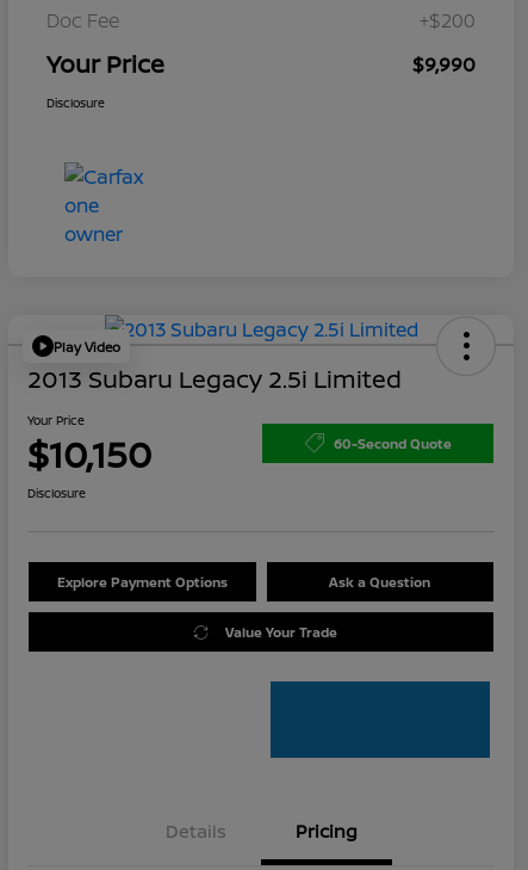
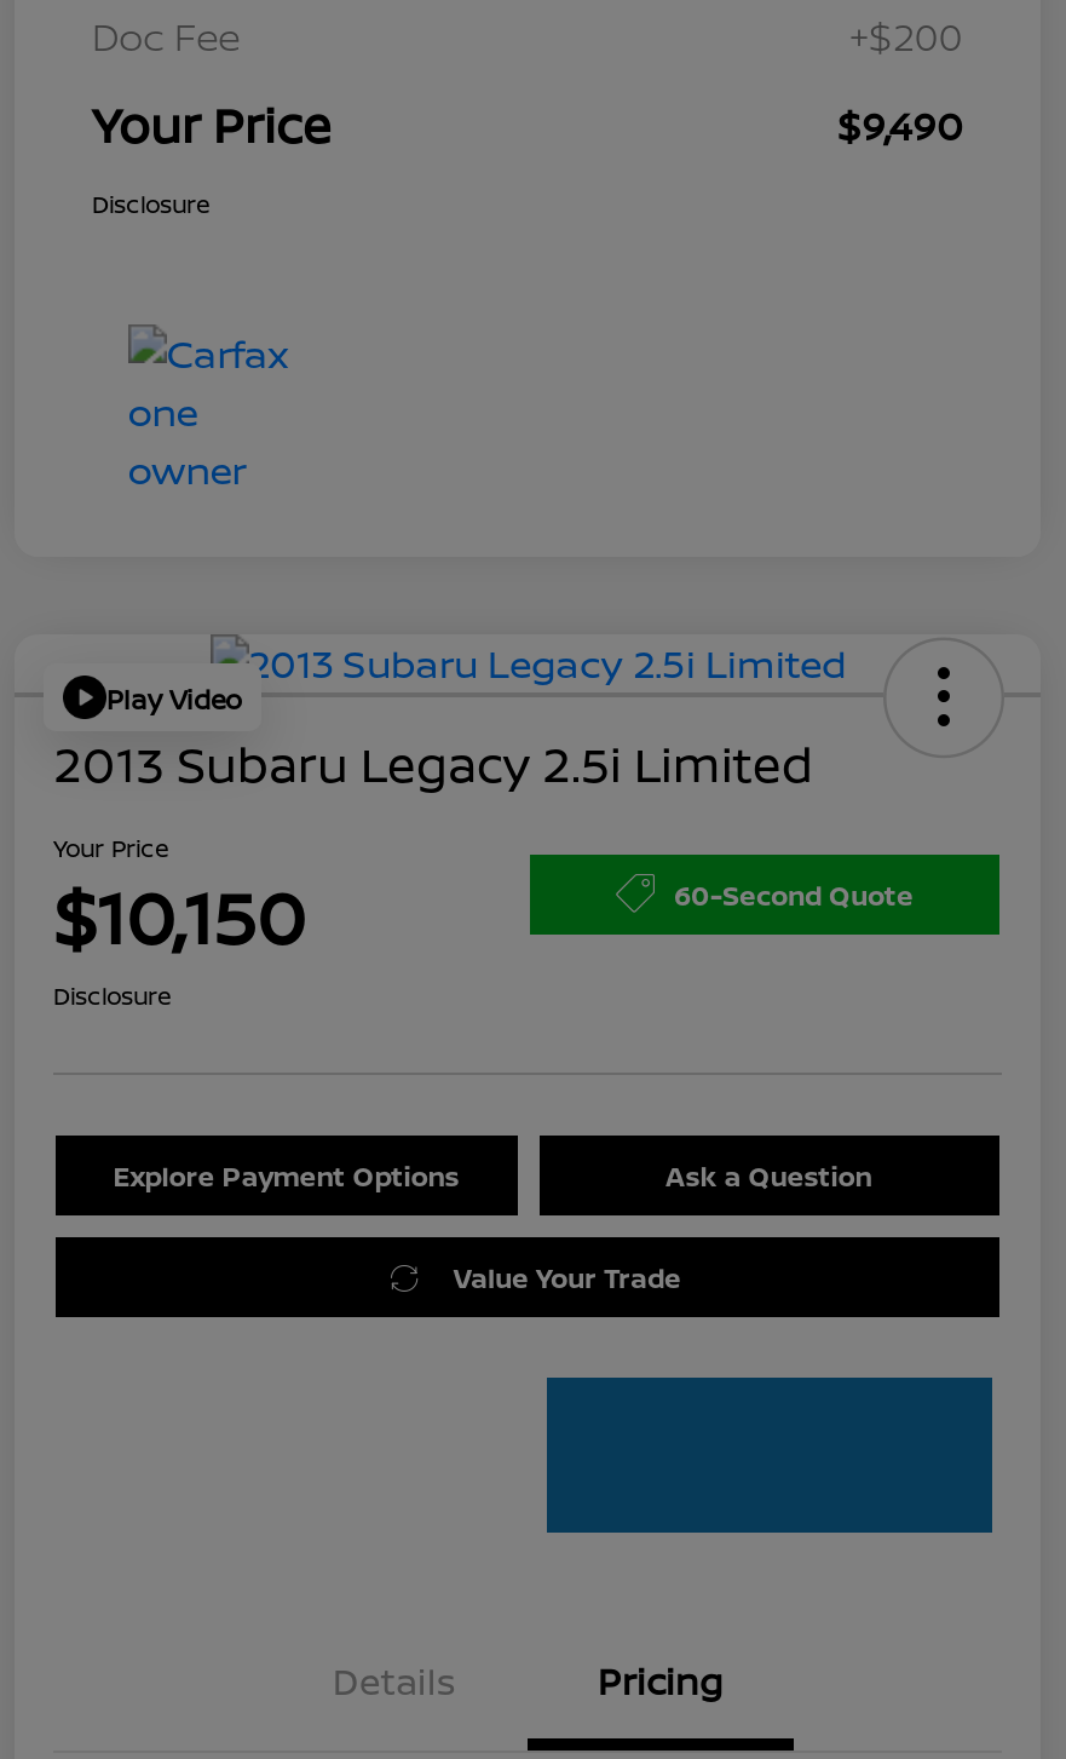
- $9,990
+ $9,490
